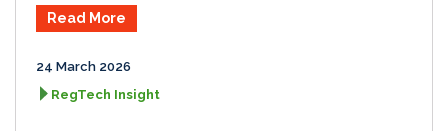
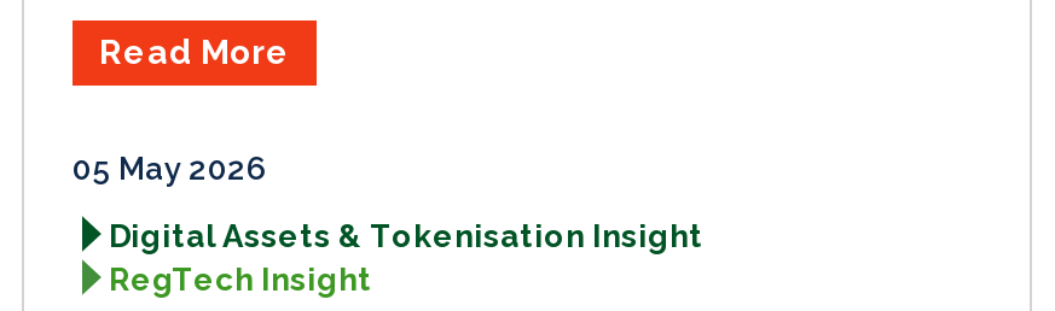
- 24 March 2026
+ 05 May 2026
+ Digital Assets & Tokenisation Insight
